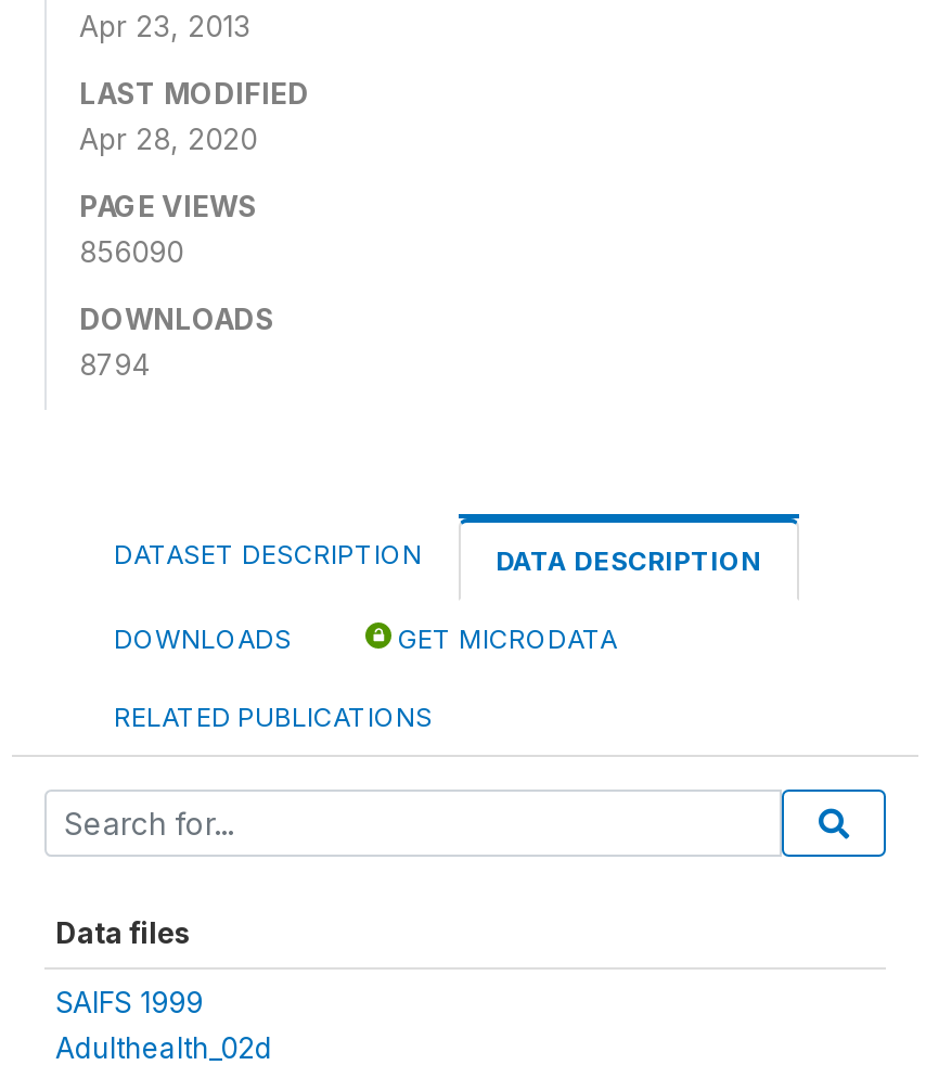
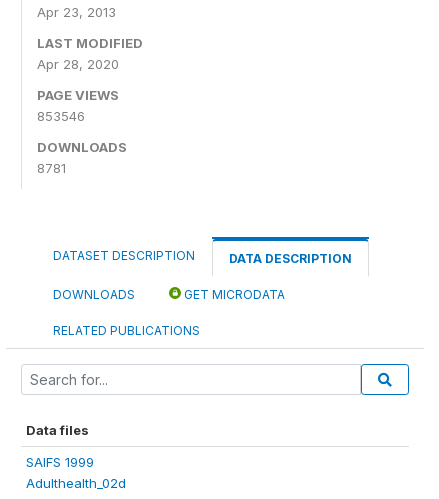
- 856090
+ 853546

- 8794
+ 8781
